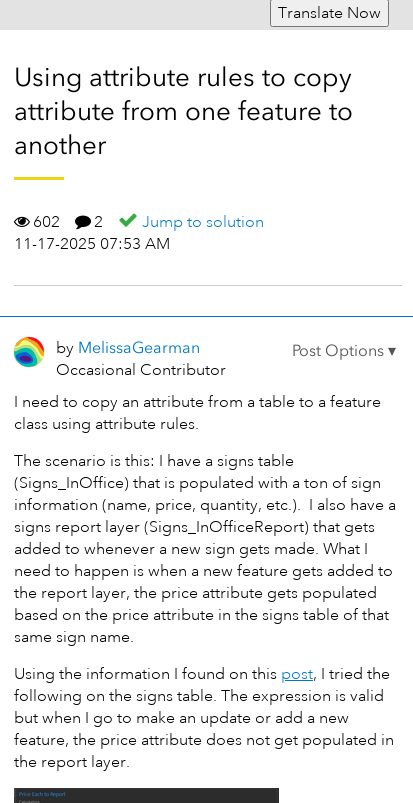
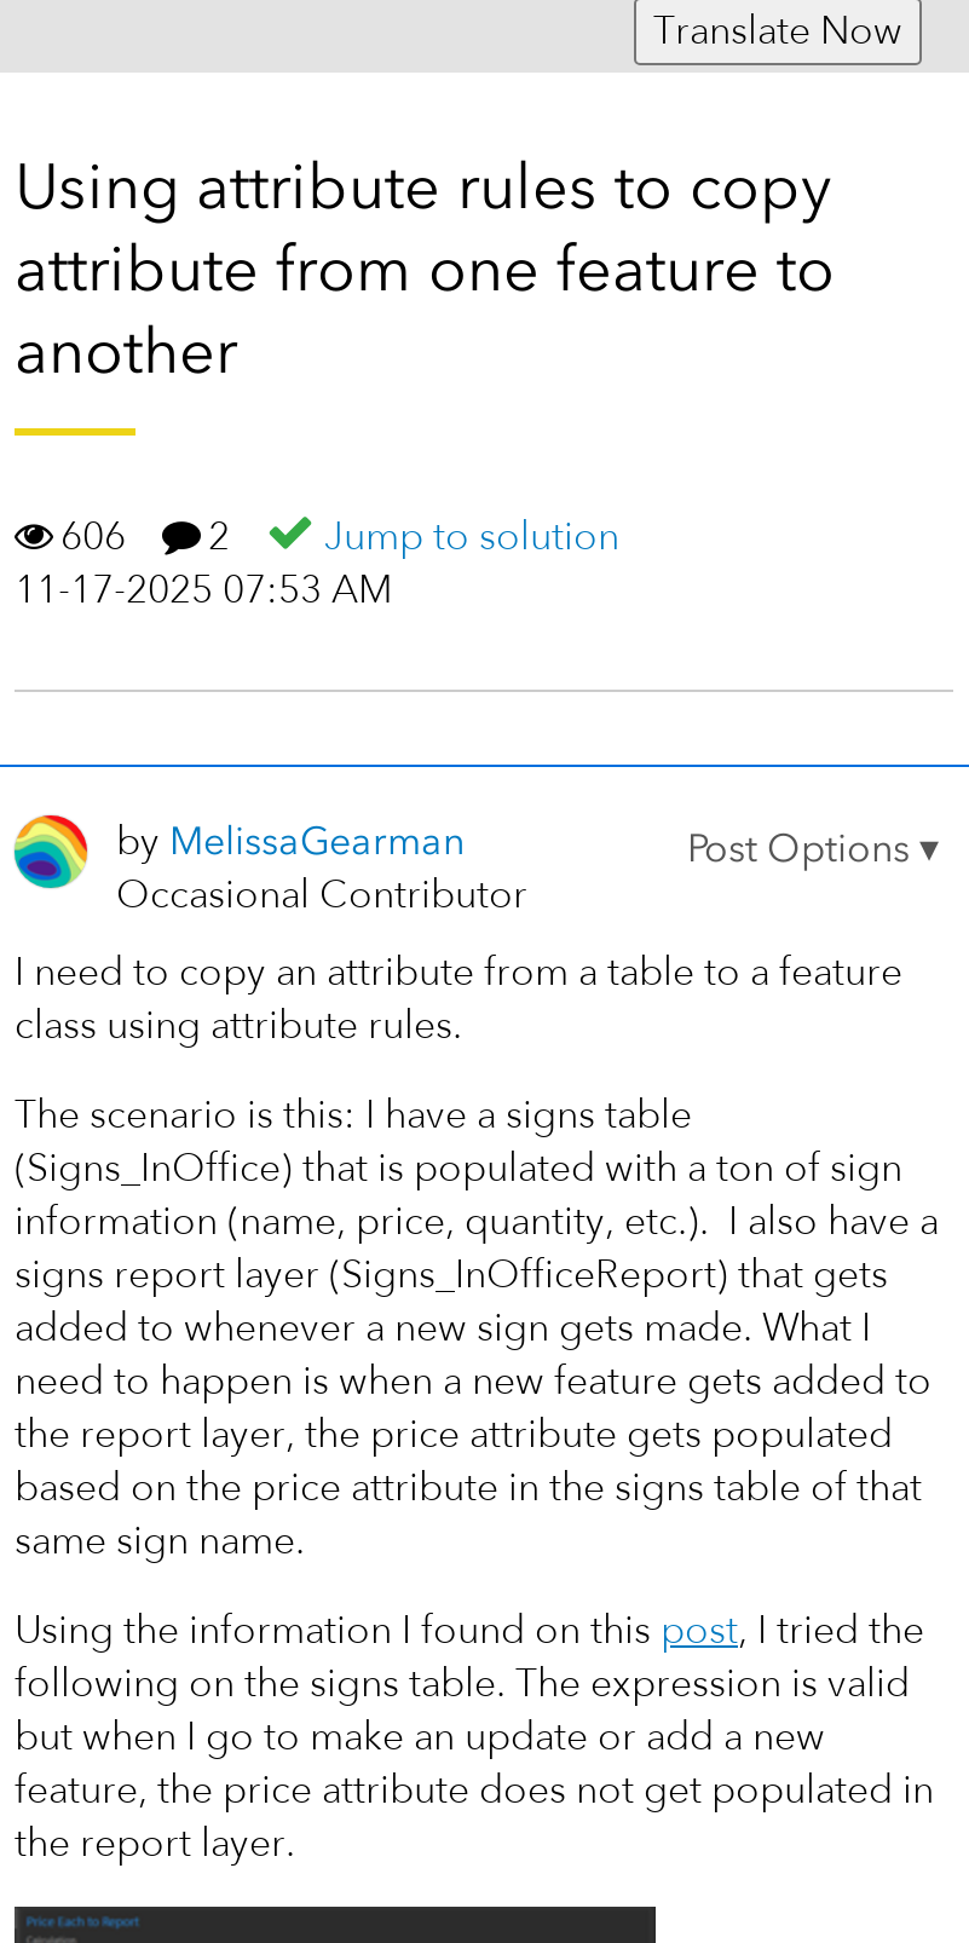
- 602 2 Jump to solution
+ 606 2 Jump to solution
